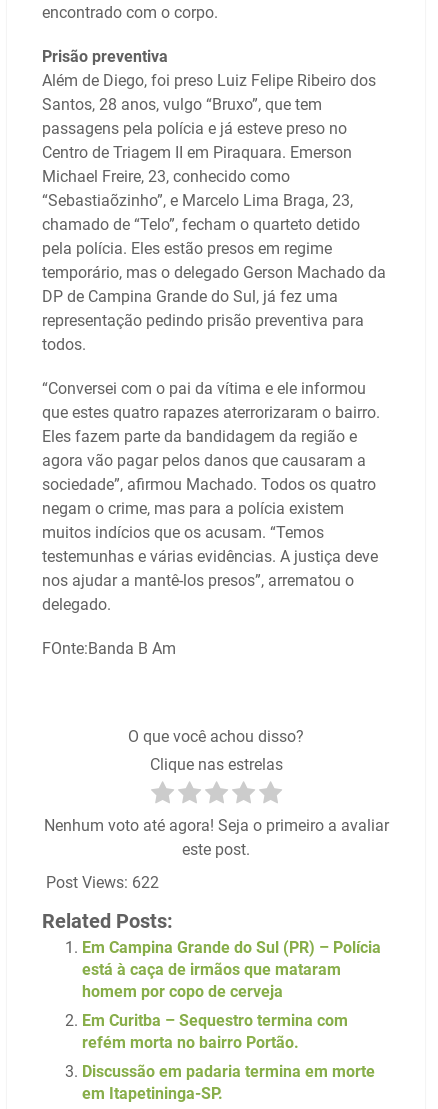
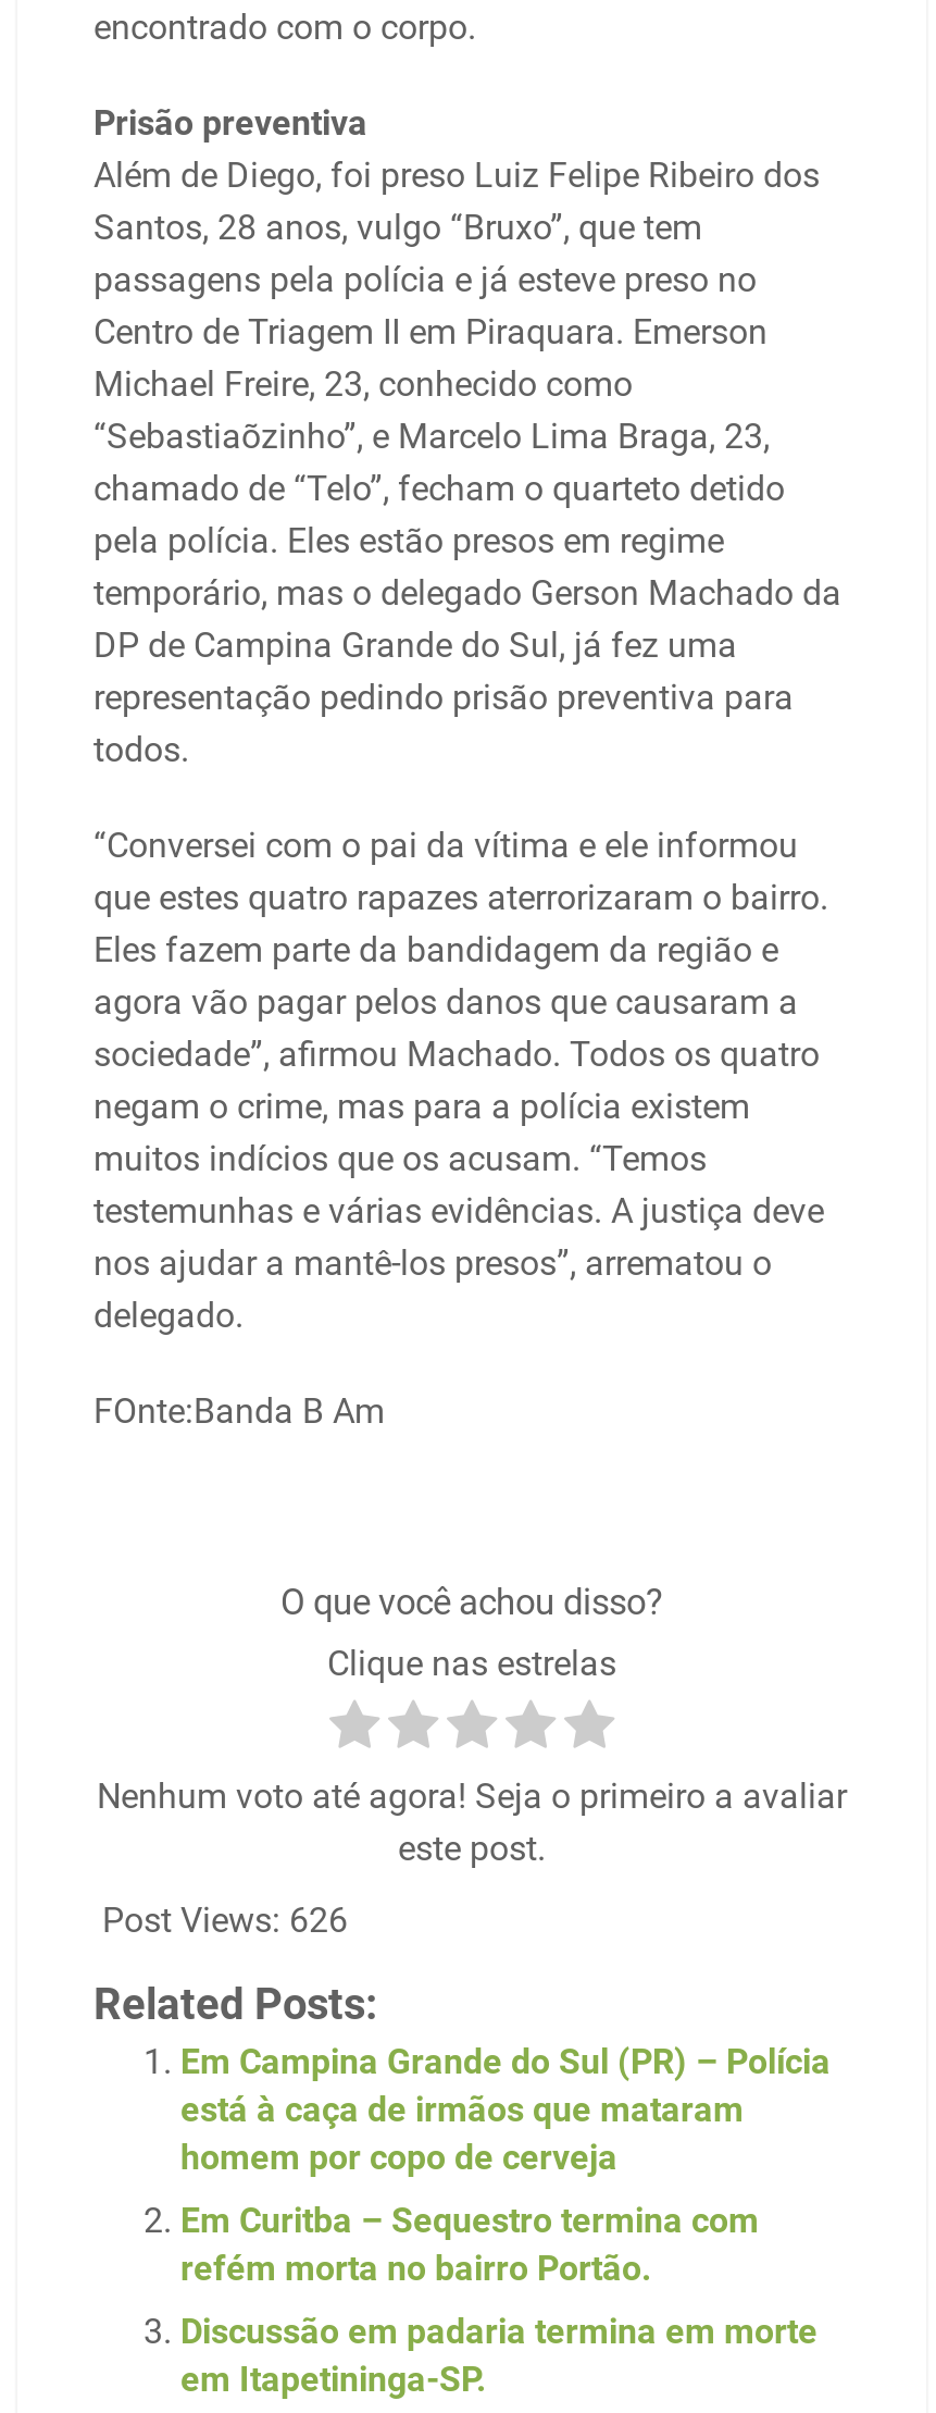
- Post Views: 622
+ Post Views: 626
